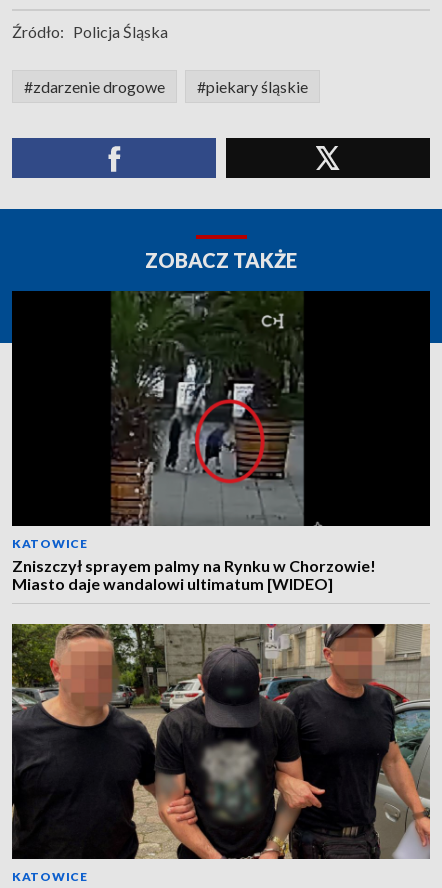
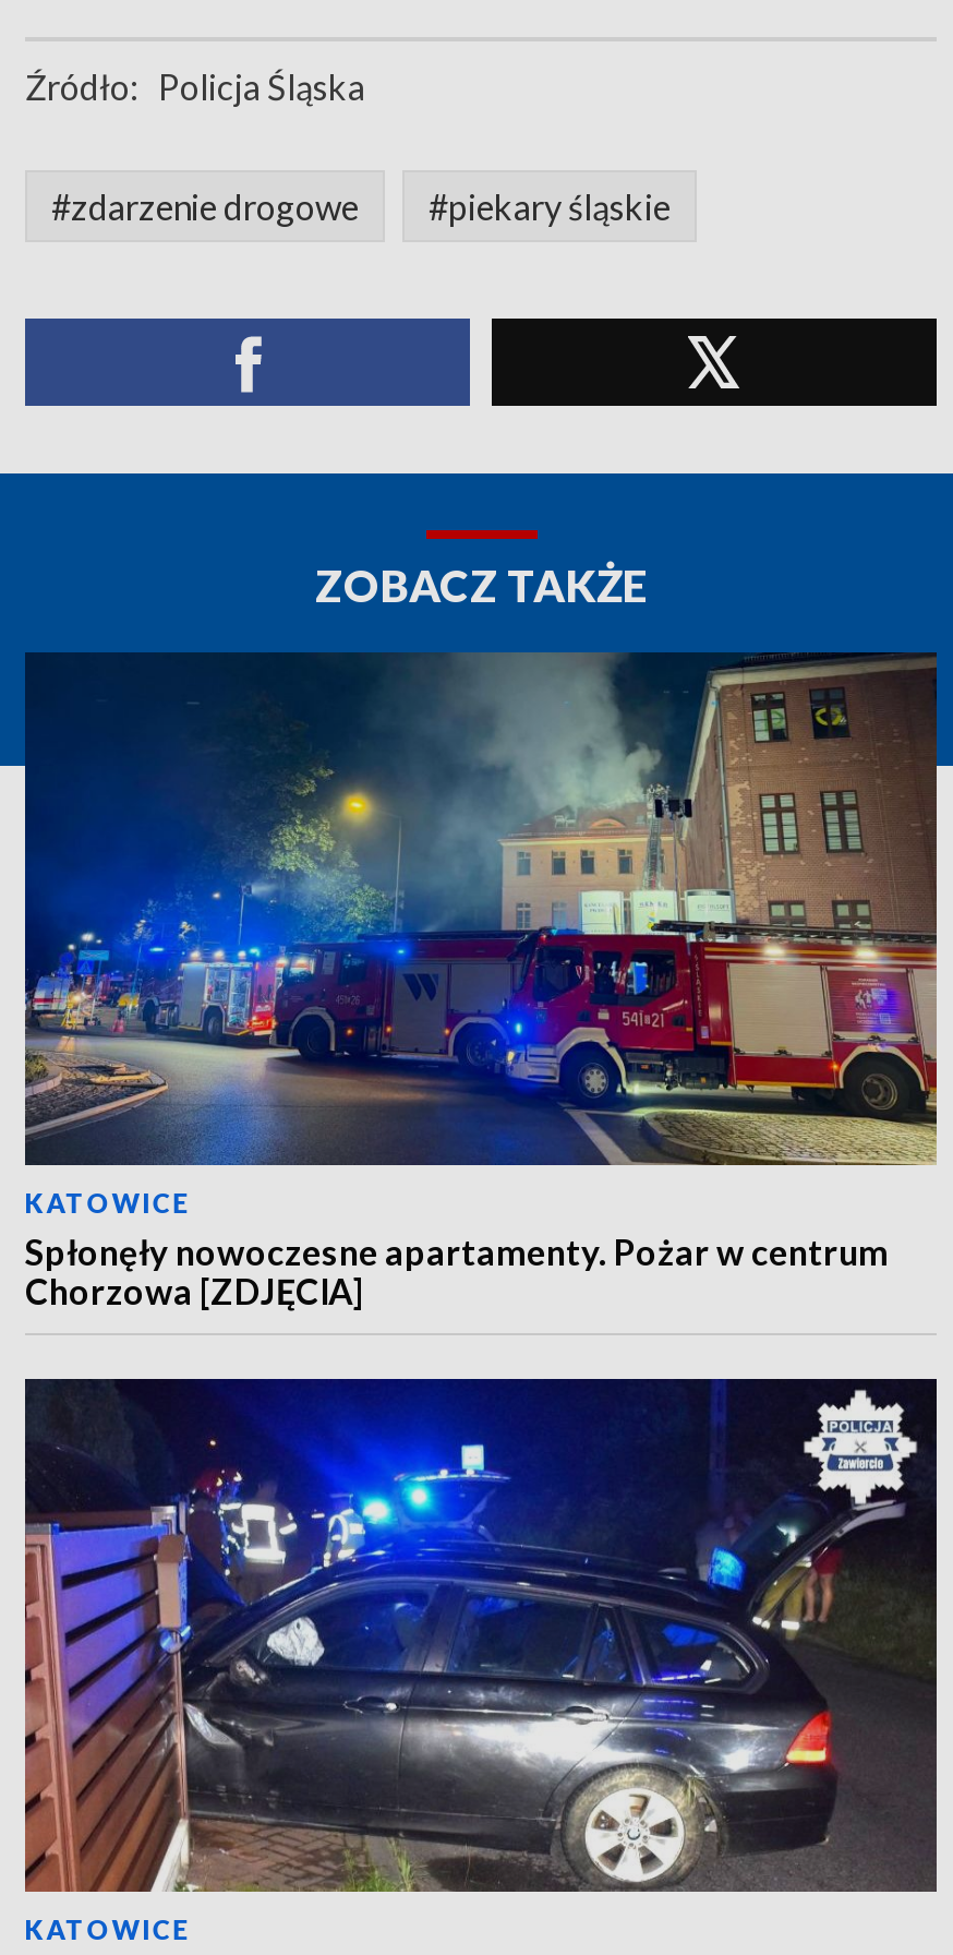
- [image]
- Zniszczył sprayem palmy na Rynku w Chorzowie!
- Miasto daje wandalowi ultimatum [WIDEO]
+ [image]
+ Spłonęły nowoczesne apartamenty. Pożar w centrum
+ Chorzowa [ZDJĘCIA]

- [image]
+ [image]
